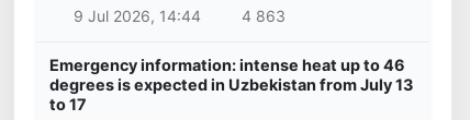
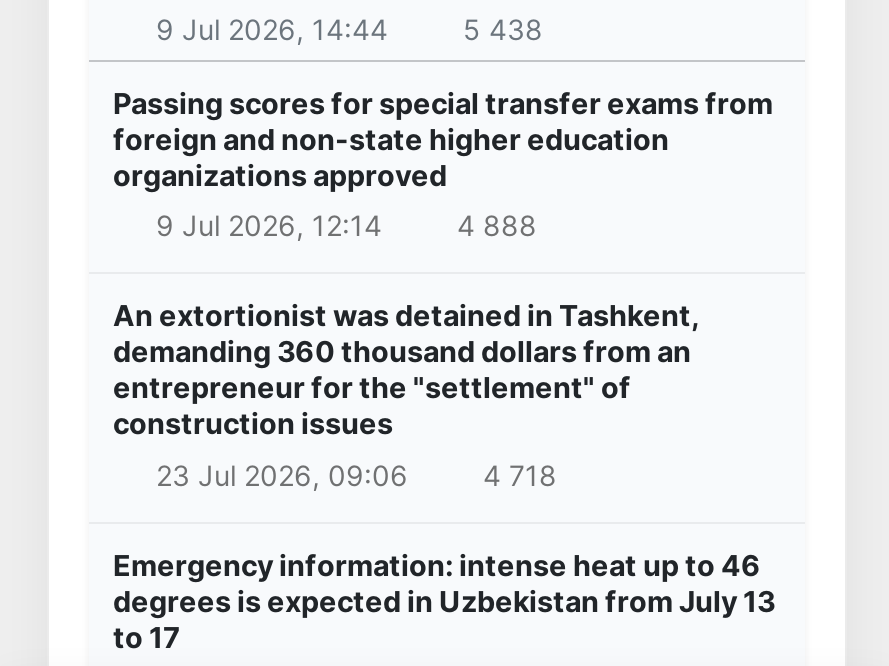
- 4 863
+ 5 438
+ Passing scores for special transfer exams from
+ foreign and non-state higher education
+ organizations approved
+ 9 Jul 2026, 12:14
+ 4 888
+ An extortionist was detained in Tashkent,
+ demanding 360 thousand dollars from an
+ entrepreneur for the "settlement" of
+ construction issues
+ 23 Jul 2026, 09:06
+ 4 718
